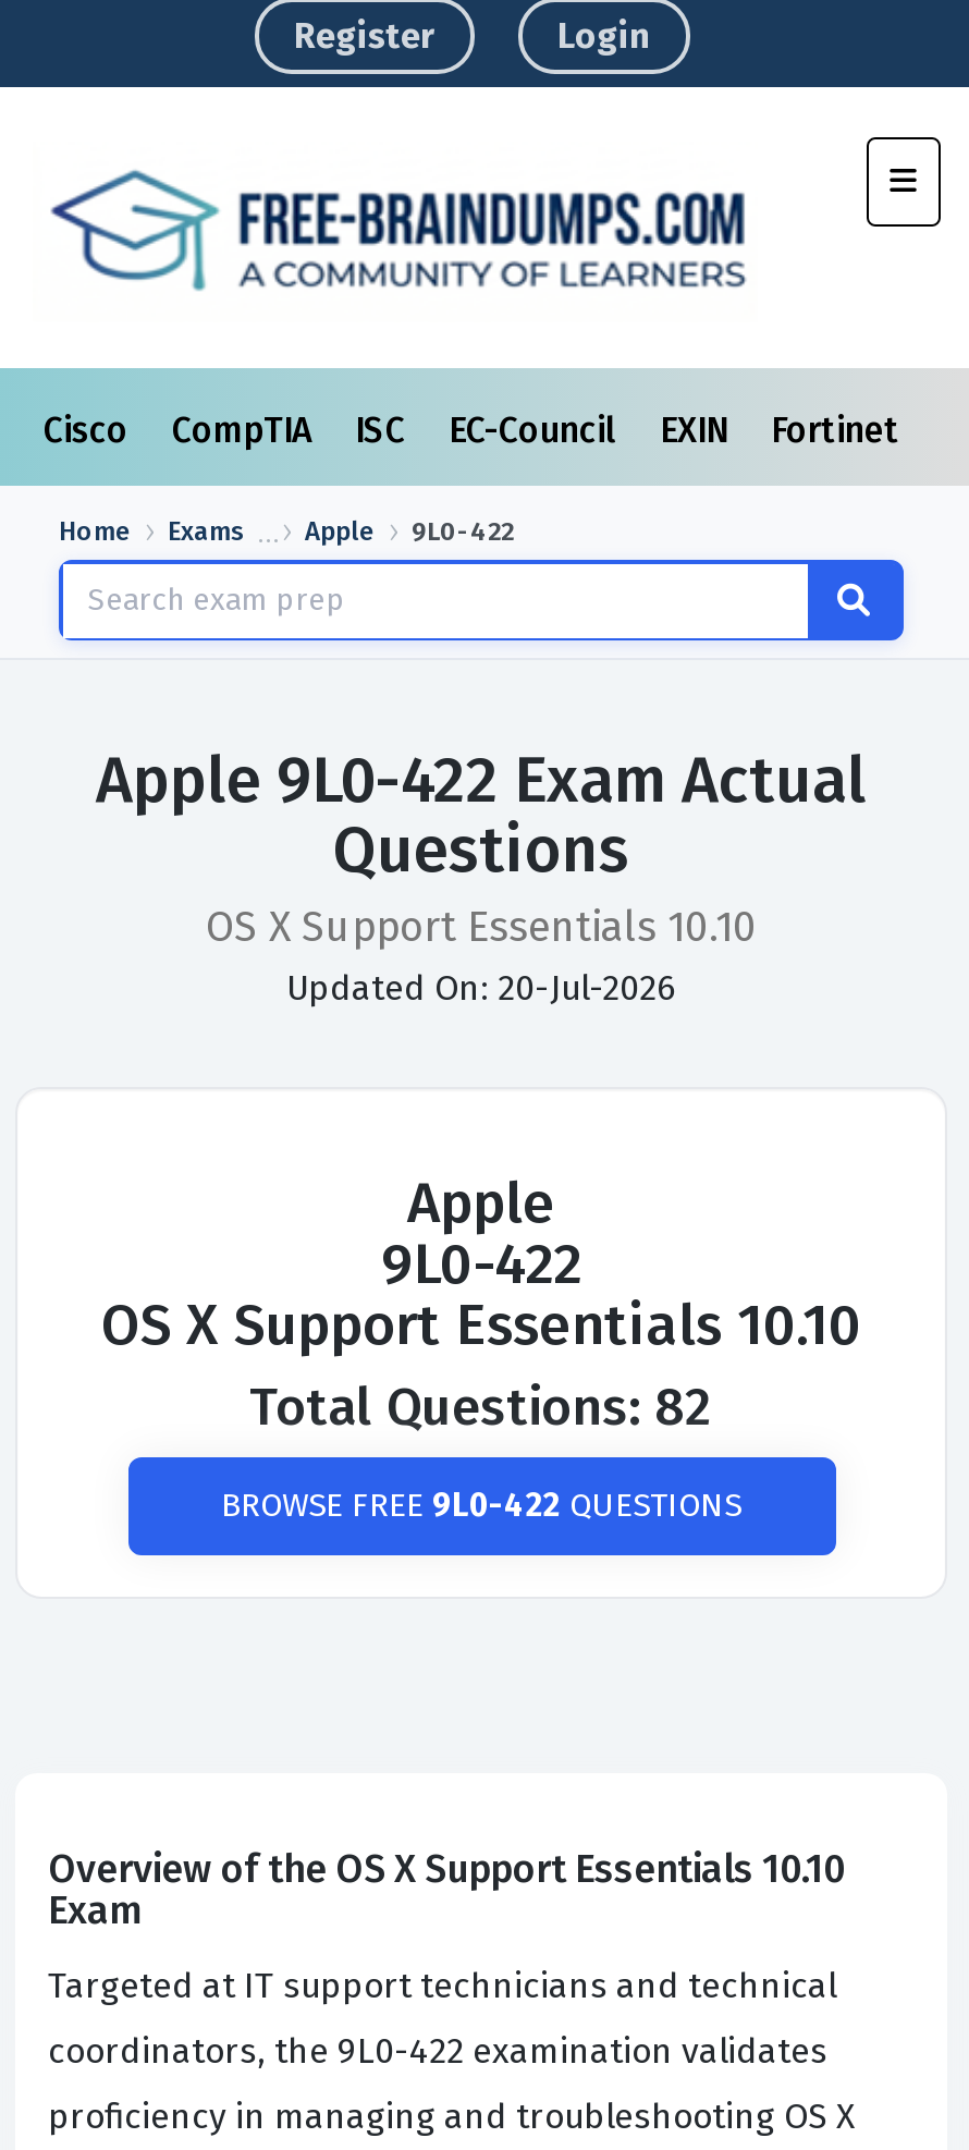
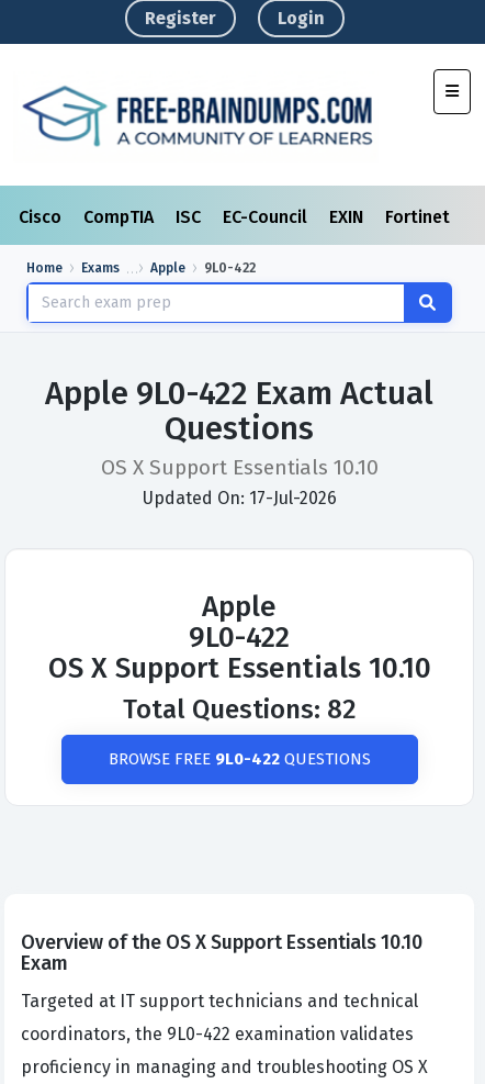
- Updated On: 20-Jul-2026
+ Updated On: 17-Jul-2026
